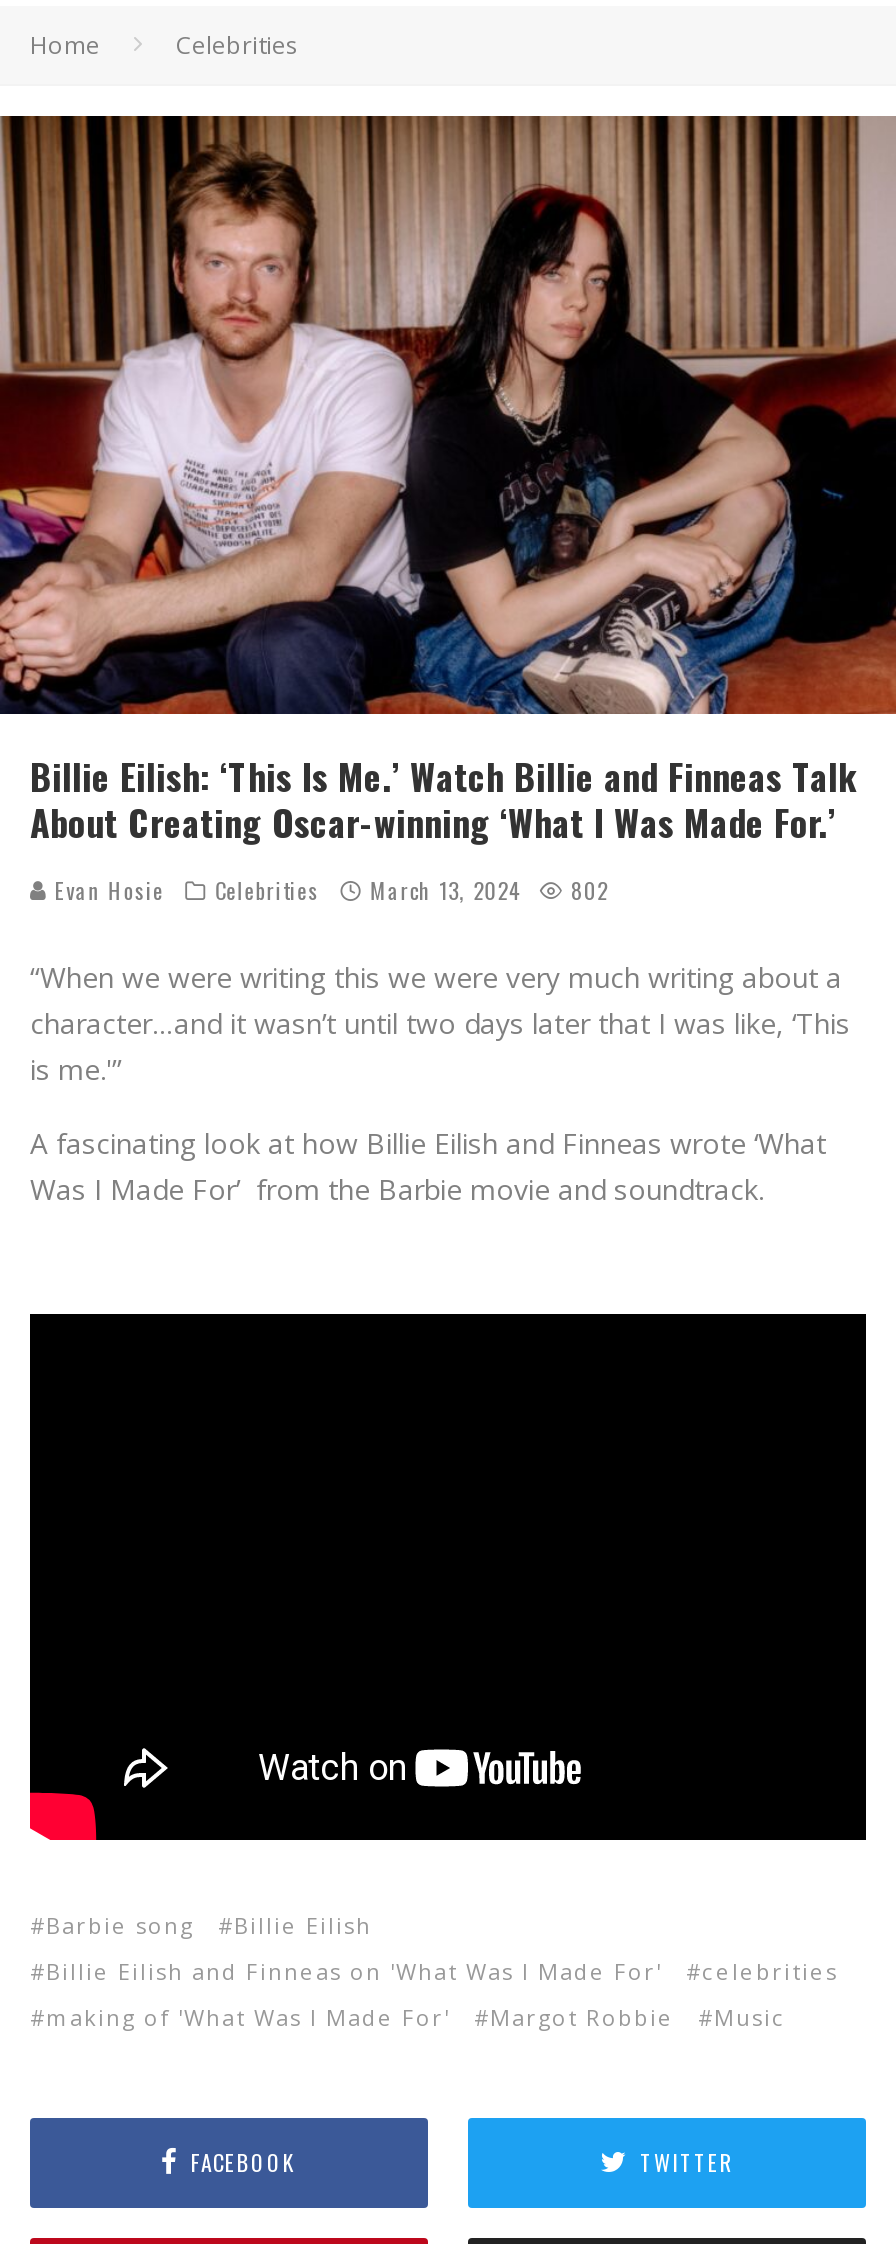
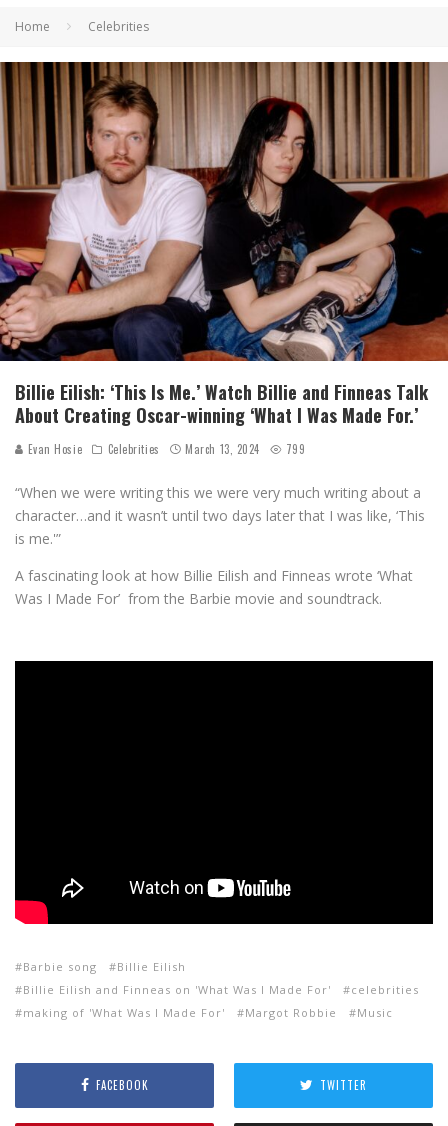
- Evan Hosie Celebrities March 13, 2024 802
+ Evan Hosie Celebrities March 13, 2024 799
